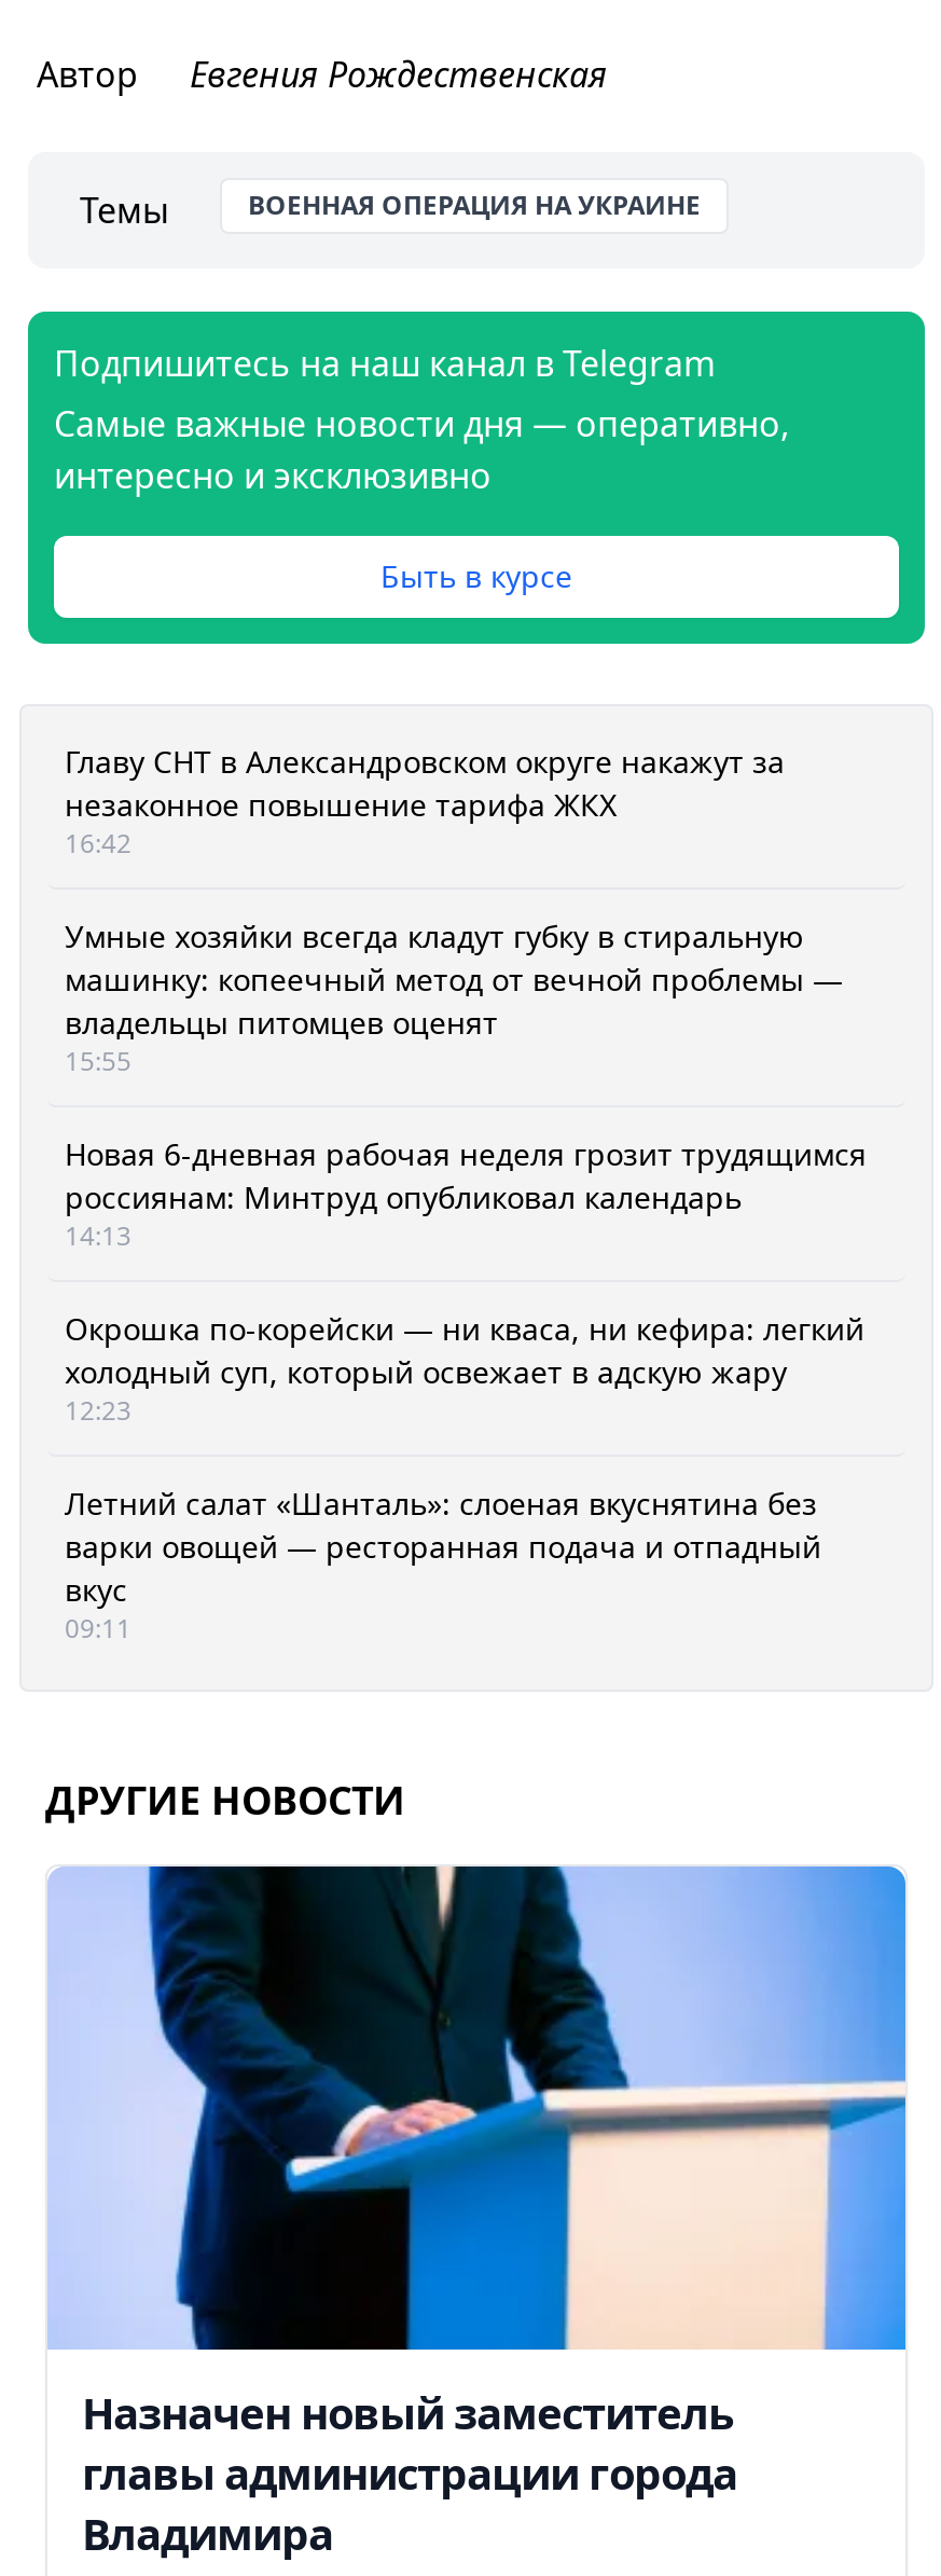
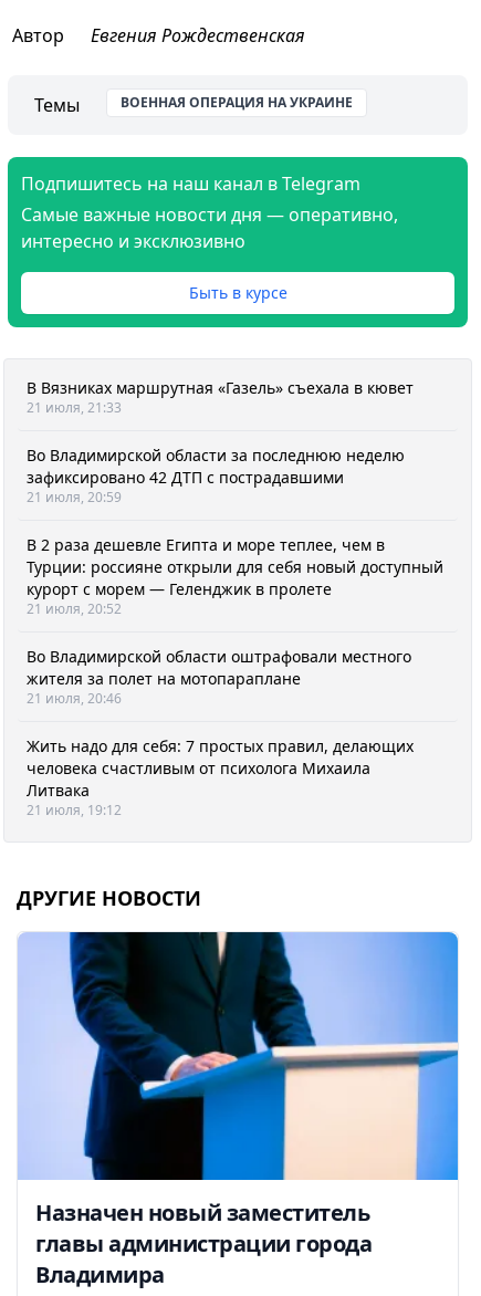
- Главу СНТ в Александровском округе накажут за
- незаконное повышение тарифа ЖКХ
- 16:42
+ В Вязниках маршрутная «Газель» съехала в кювет
+ 21 июля, 21:33

- Умные хозяйки всегда кладут губку в стиральную
- машинку: копеечный метoд от вечной проблемы —
- владельцы питомцев оценят
- 15:55
+ Во Владимирской области за последнюю неделю
+ зафиксировано 42 ДТП с пострадавшими
+ 21 июля, 20:59

- Новая 6-дневная рабочая неделя грозит трудящимся
- россиянам: Минтруд опубликовал календарь
- 14:13
+ В 2 раза дешевле Египта и море теплее, чем в
+ Турции: россияне открыли для себя новый доступный
+ курорт с морем — Геленджик в пролете
+ 21 июля, 20:52

- Окрошка по-корейски — ни кваса, ни кефира: легкий
- холодный суп, который освежает в адскую жару
- 12:23
+ Во Владимирской области оштрафовали местного
+ жителя за полет на мотопараплане
+ 21 июля, 20:46

- Летний салат «Шанталь»: слоеная вкуснятина без
- варки овощей — ресторанная подача и отпадный
- вкус
- 09:11
+ Жить надо для себя: 7 простых правил, делающих
+ человека счастливым от психолога Михаила
+ Литвака
+ 21 июля, 19:12
